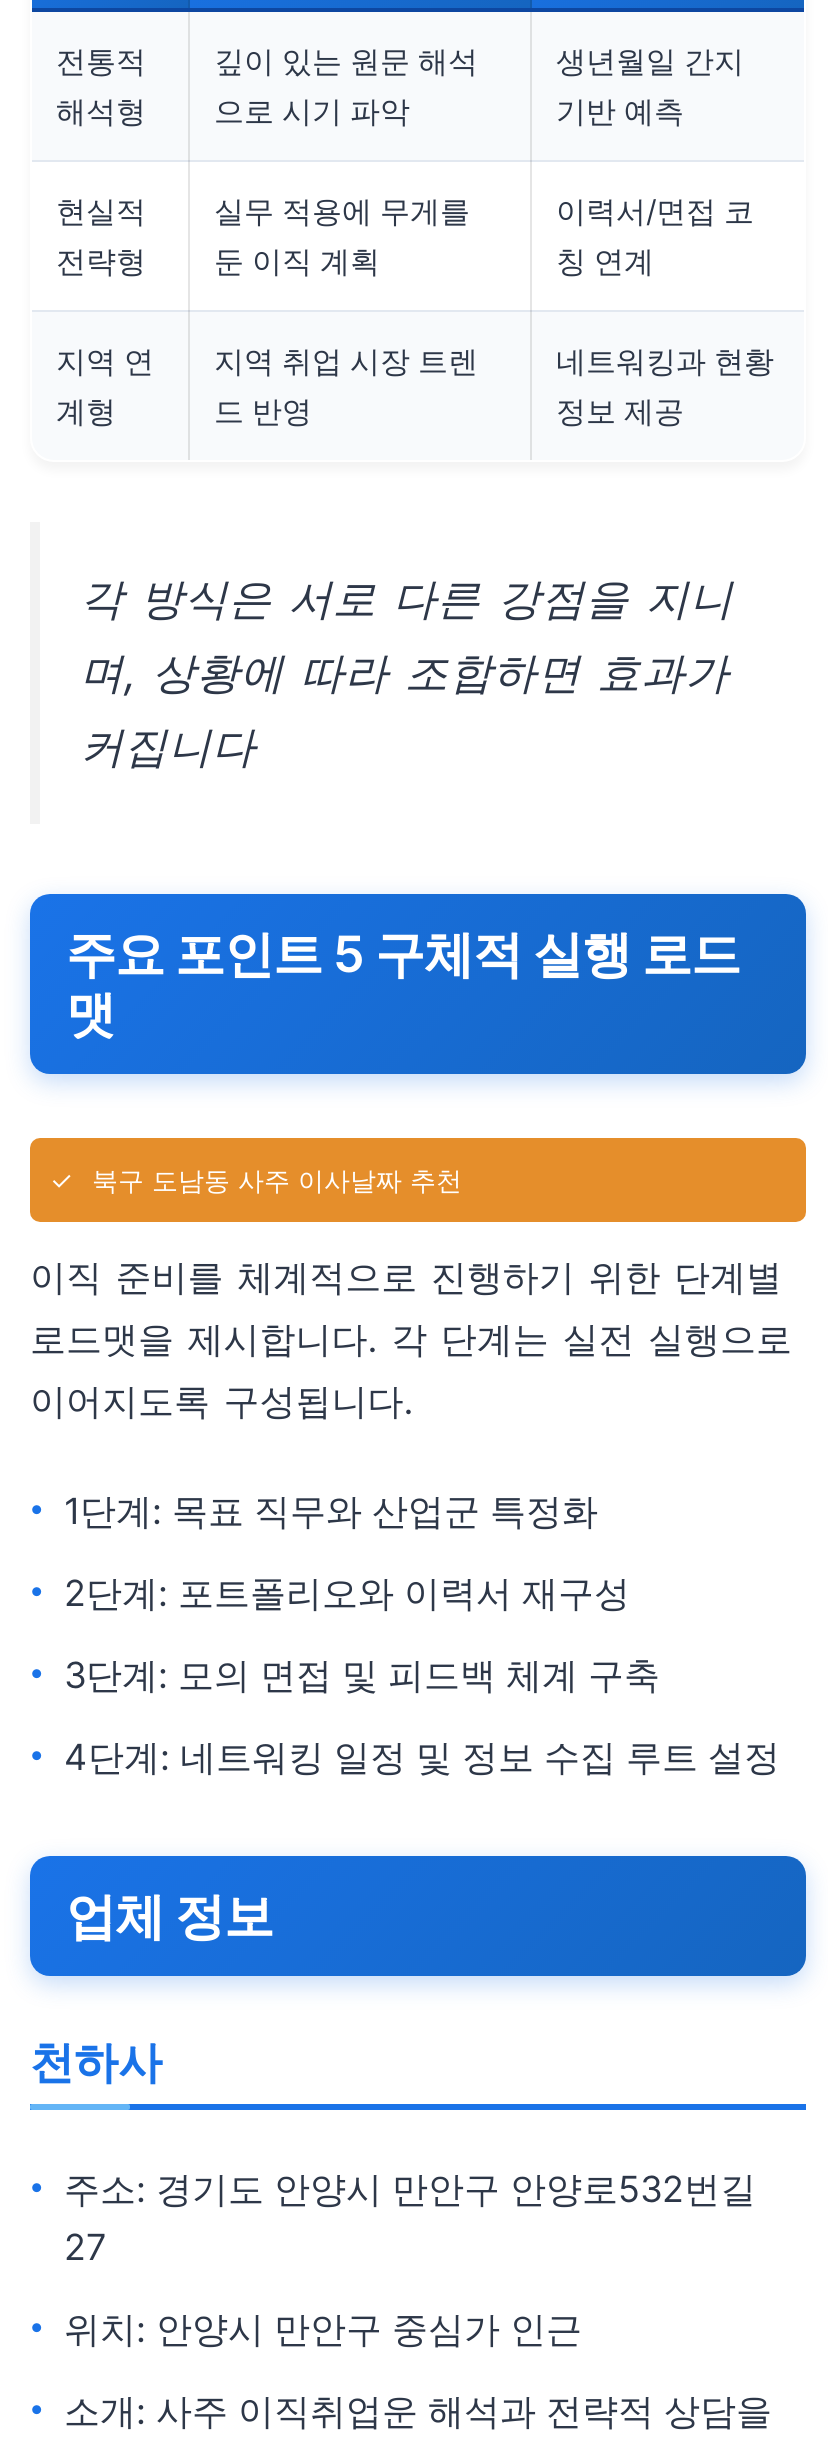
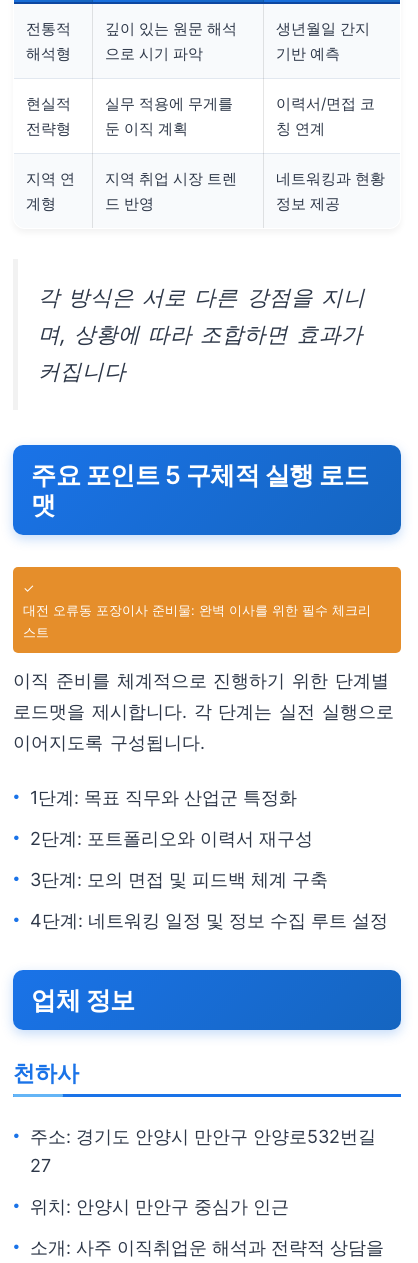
- 북구 도남동 사주 이사날짜 추천
+ 대전 오류동 포장이사 준비물: 완벽 이사를 위한 필수 체크리
+ 스트
